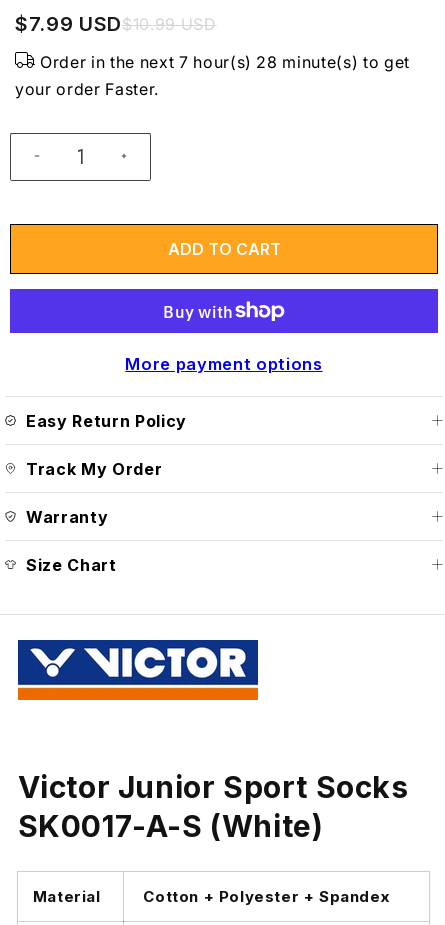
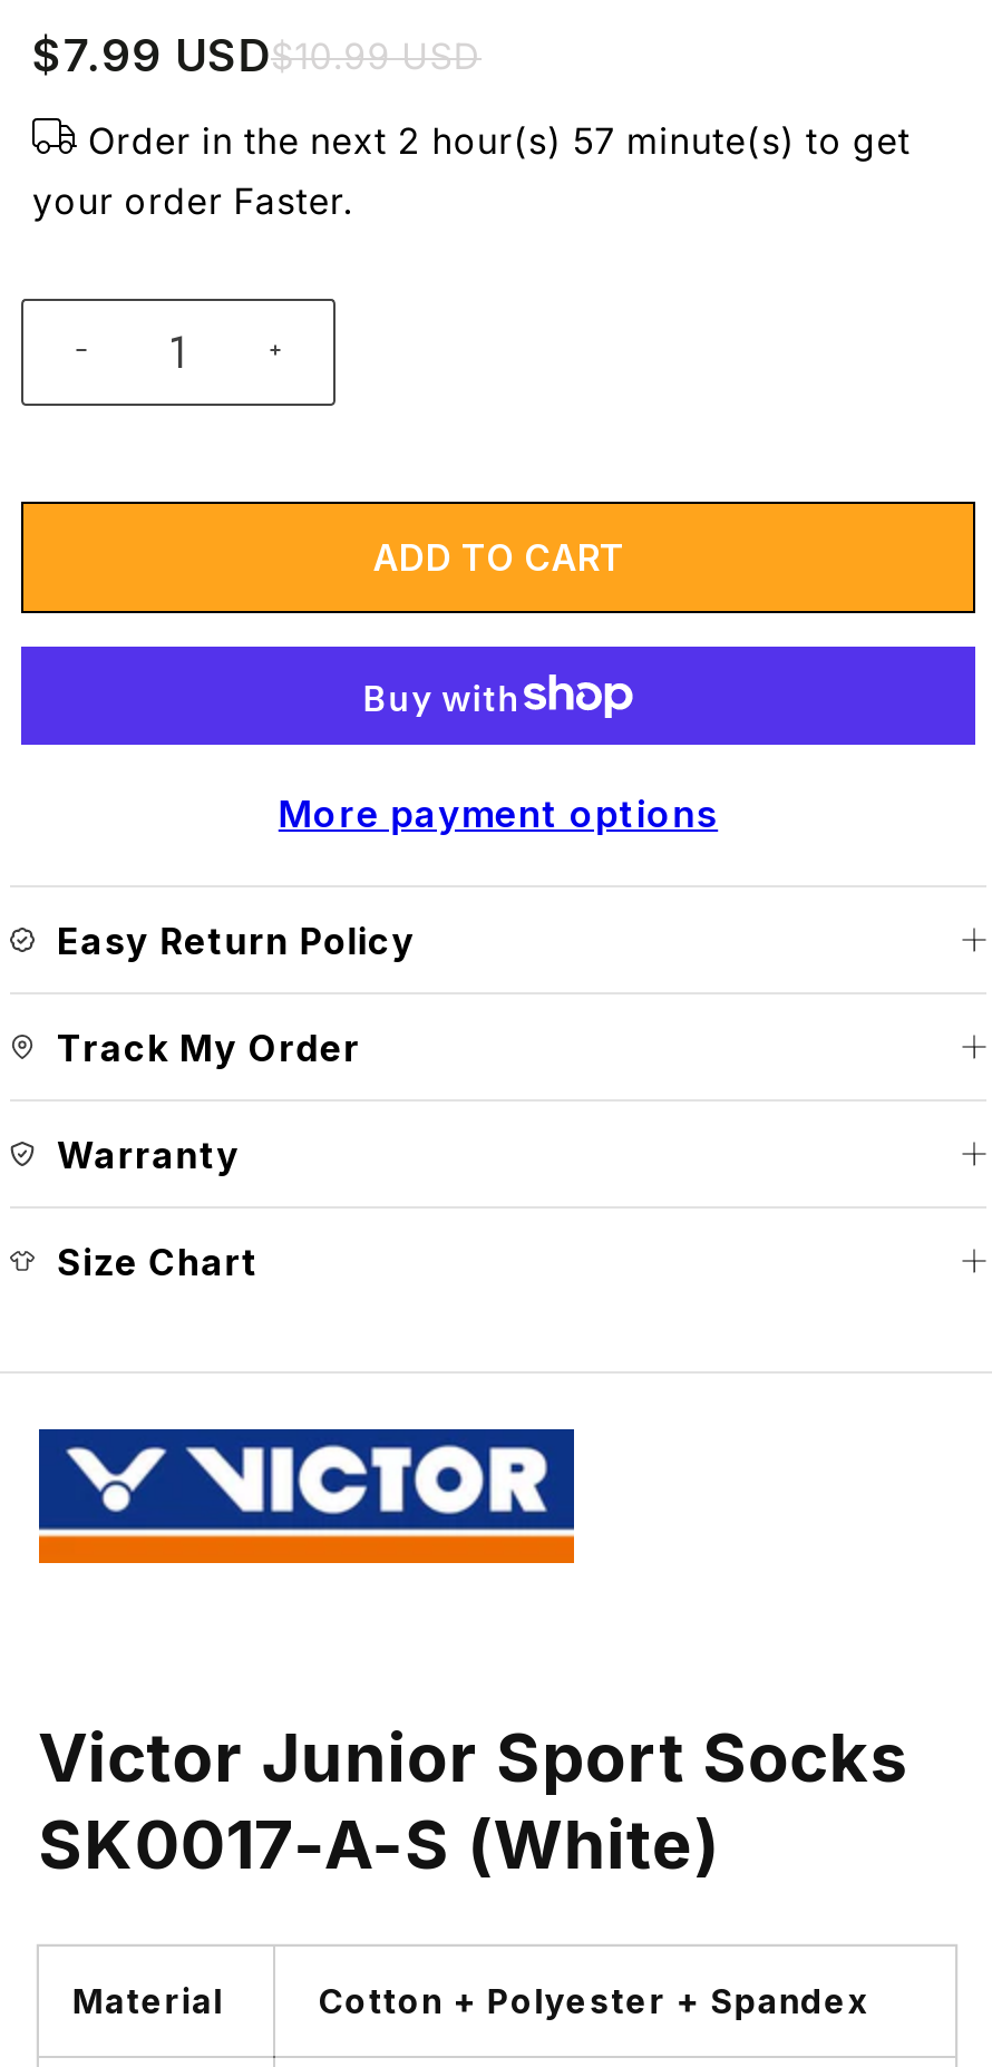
- Order in the next 7 hour(s) 28 minute(s) to get
+ Order in the next 2 hour(s) 57 minute(s) to get
